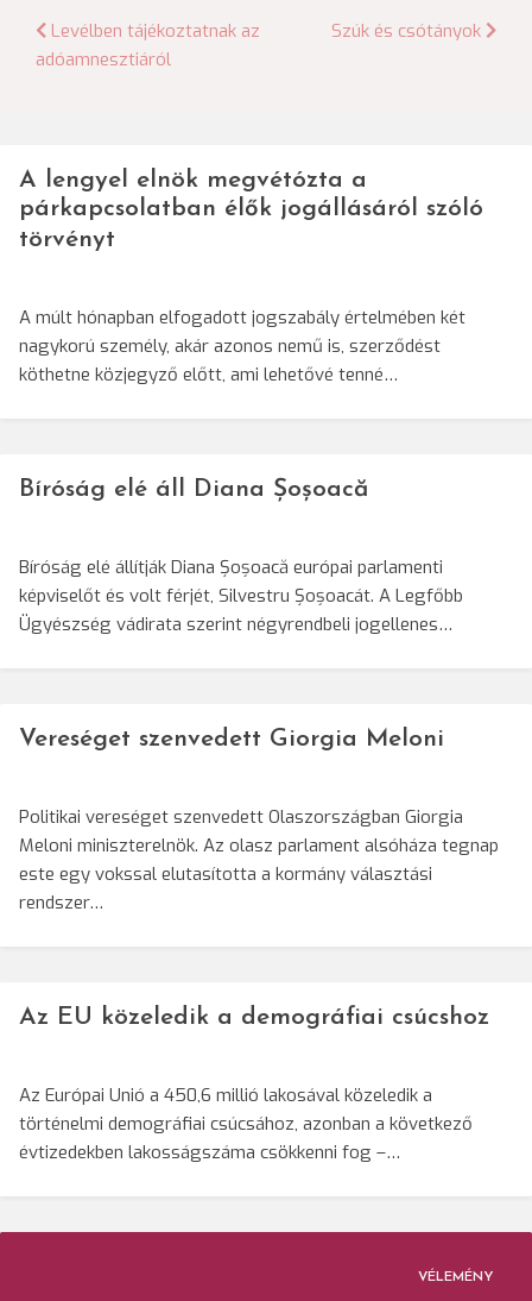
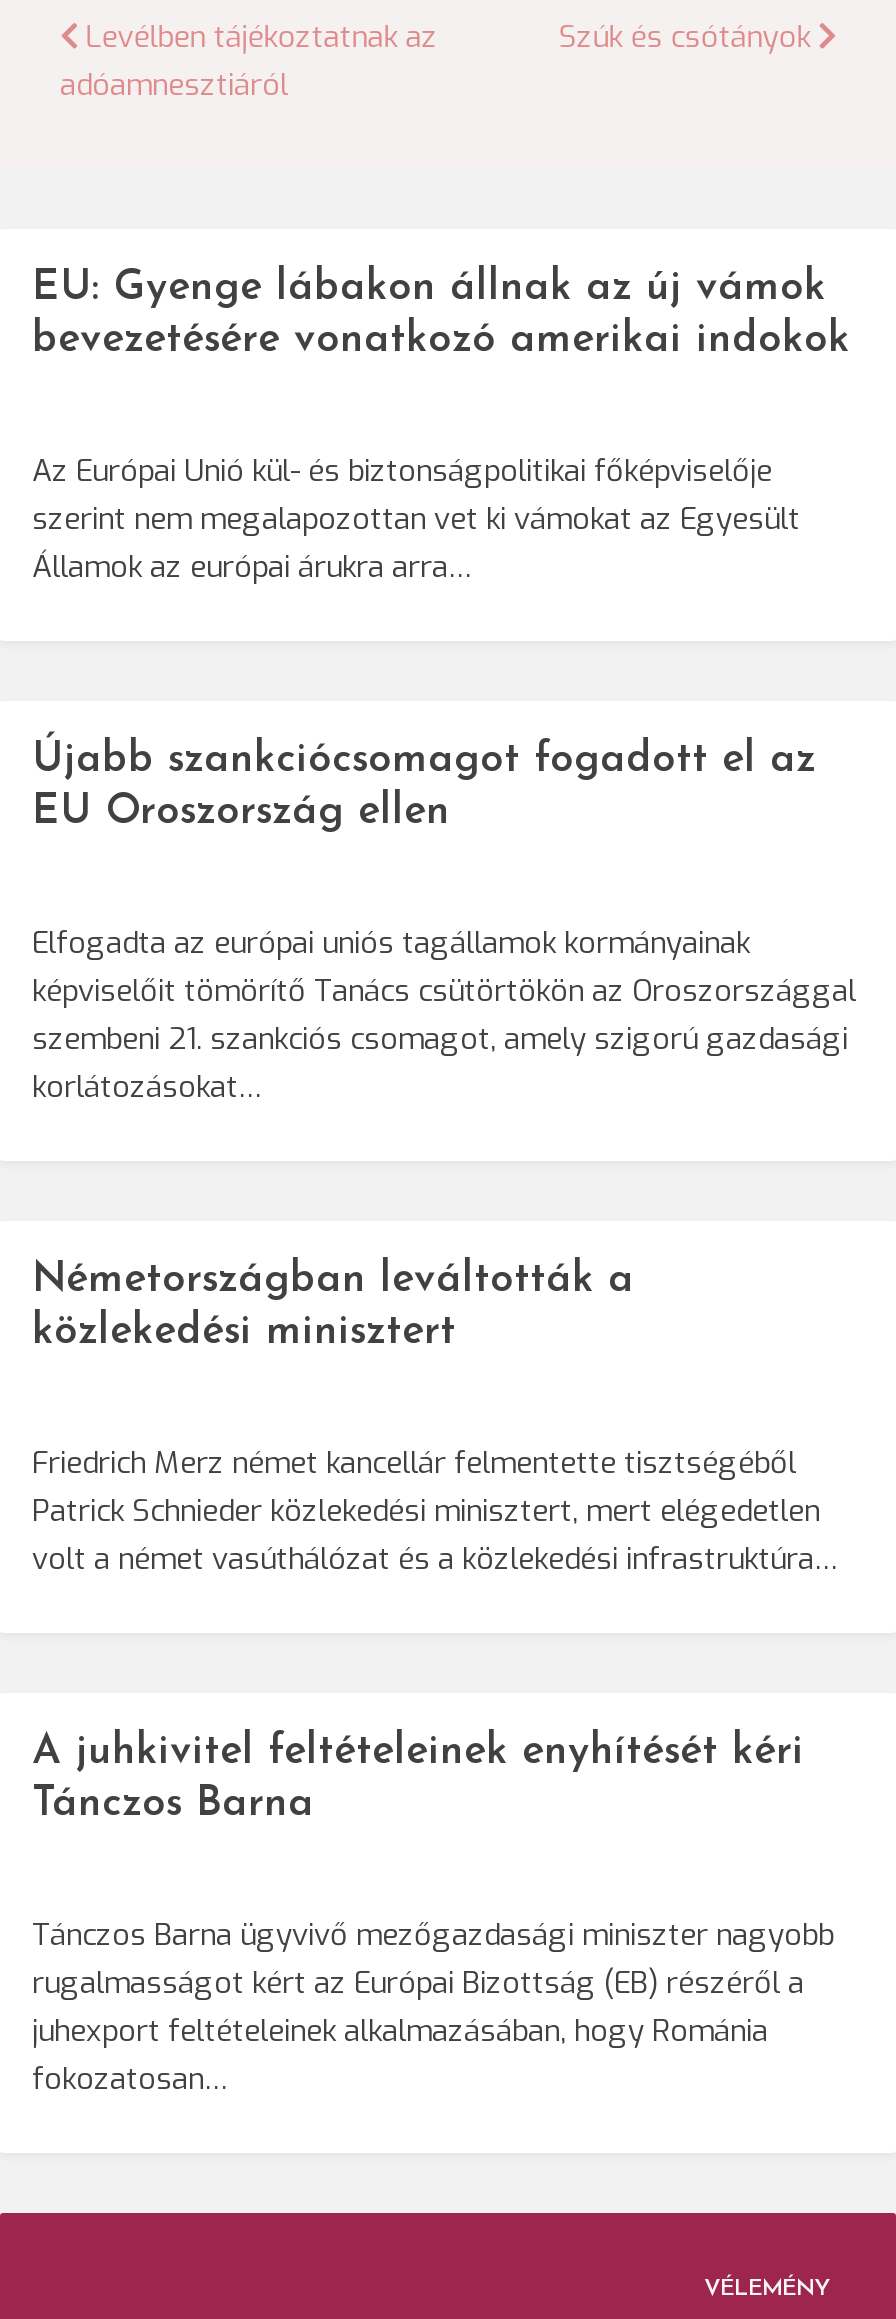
- A lengyel elnök megvétózta a
- párkapcsolatban élők jogállásáról szóló
- törvényt
+ EU: Gyenge lábakon állnak az új vámok
+ bevezetésére vonatkozó amerikai indokok

- A múlt hónapban elfogadott jogszabály értelmében két
- nagykorú személy, akár azonos nemű is, szerződést
- köthetne közjegyző előtt, ami lehetővé tenné…
+ Az Európai Unió kül- és biztonságpolitikai főképviselője
+ szerint nem megalapozottan vet ki vámokat az Egyesült
+ Államok az európai árukra arra…

- Bíróság elé áll Diana Șoșoacă
+ Újabb szankciócsomagot fogadott el az
+ EU Oroszország ellen

- Bíróság elé állítják Diana Șoșoacă európai parlamenti
- képviselőt és volt férjét, Silvestru Șoșoacát. A Legfőbb
- Ügyészség vádirata szerint négyrendbeli jogellenes…
+ Elfogadta az európai uniós tagállamok kormányainak
+ képviselőit tömörítő Tanács csütörtökön az Oroszországgal
+ szembeni 21. szankciós csomagot, amely szigorú gazdasági
+ korlátozásokat…

- Vereséget szenvedett Giorgia Meloni
+ Németországban leváltották a
+ közlekedési minisztert

- Politikai vereséget szenvedett Olaszországban Giorgia
- Meloni miniszterelnök. Az olasz parlament alsóháza tegnap
- este egy vokssal elutasította a kormány választási
- rendszer…
+ Friedrich Merz német kancellár felmentette tisztségéből
+ Patrick Schnieder közlekedési minisztert, mert elégedetlen
+ volt a német vasúthálózat és a közlekedési infrastruktúra…

- Az EU közeledik a demográfiai csúcshoz
+ A juhkivitel feltételeinek enyhítését kéri
+ Tánczos Barna

- Az Európai Unió a 450,6 millió lakosával közeledik a
- történelmi demográfiai csúcsához, azonban a következő
- évtizedekben lakosságszáma csökkenni fog –…
+ Tánczos Barna ügyvivő mezőgazdasági miniszter nagyobb
+ rugalmasságot kért az Európai Bizottság (EB) részéről a
+ juhexport feltételeinek alkalmazásában, hogy Románia
+ fokozatosan…
